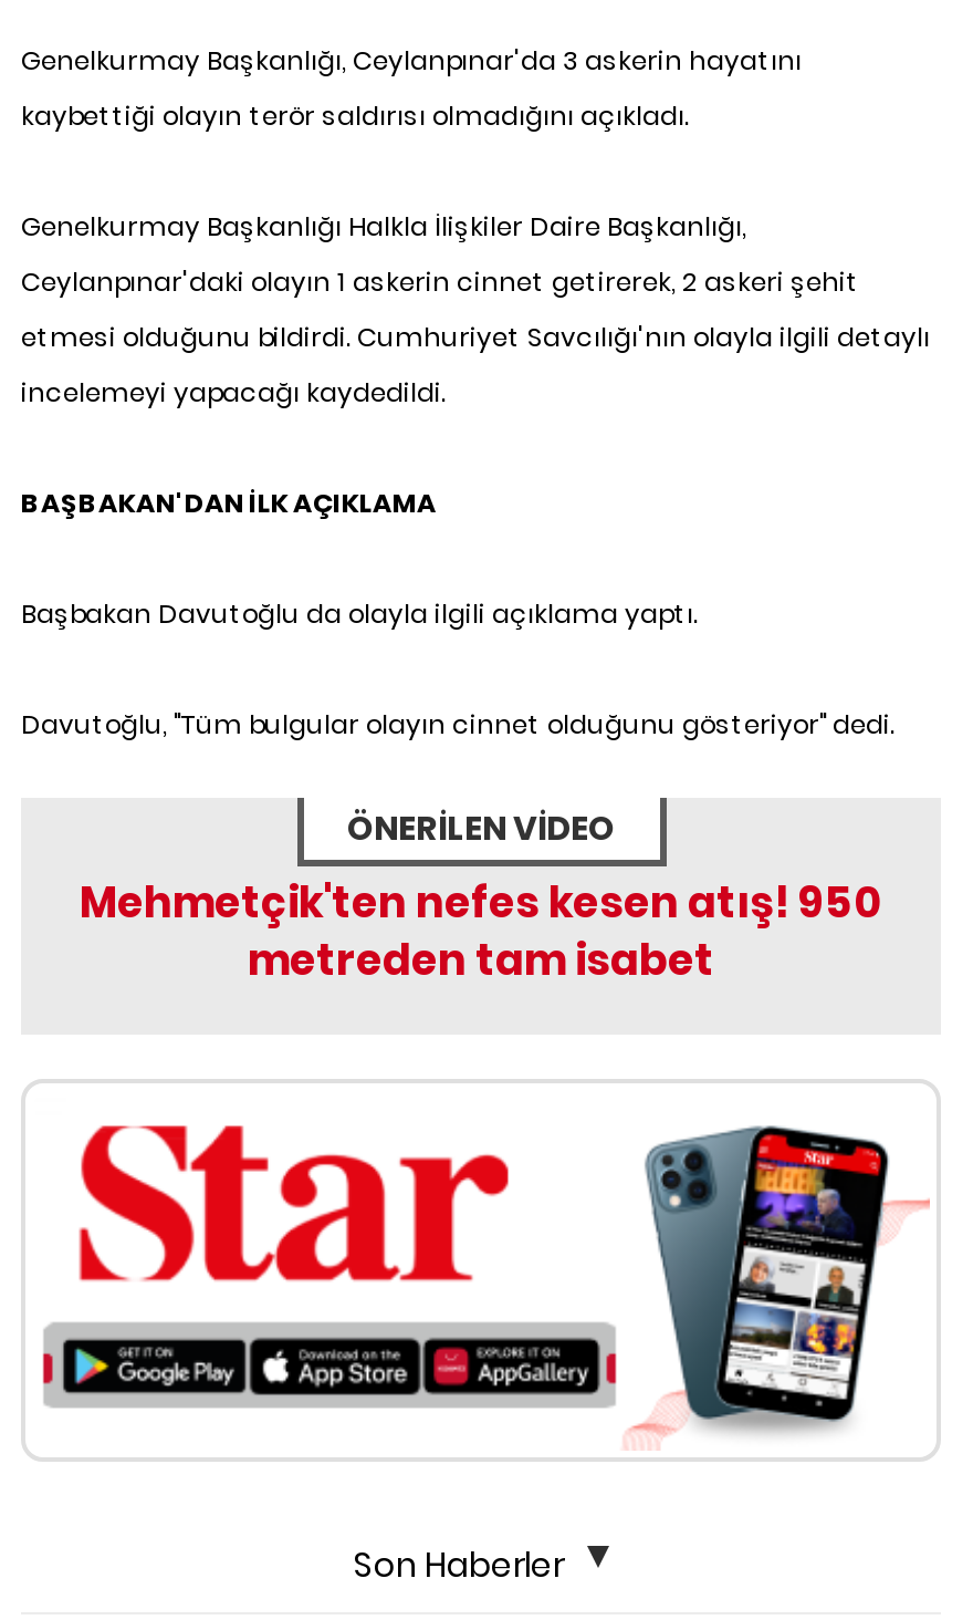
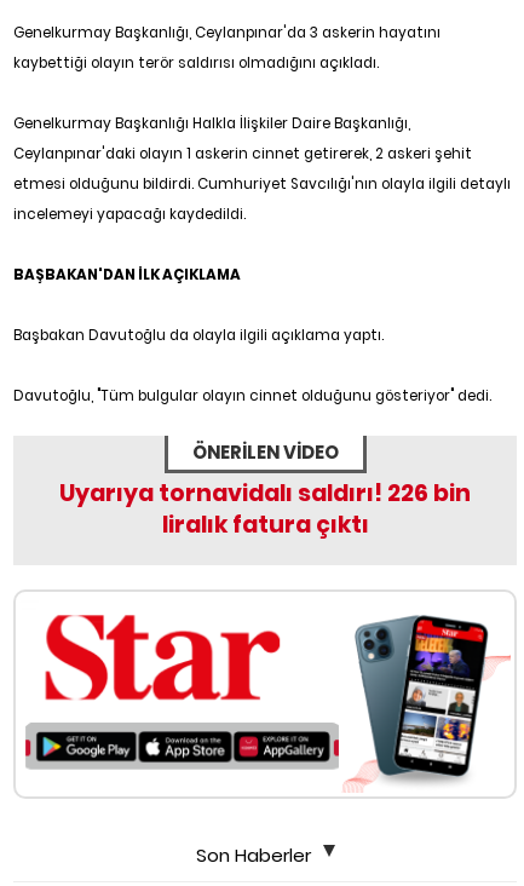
- Mehmetçik'ten nefes kesen atış! 950
- metreden tam isabet
+ Uyarıya tornavidalı saldırı! 226 bin
+ liralık fatura çıktı
